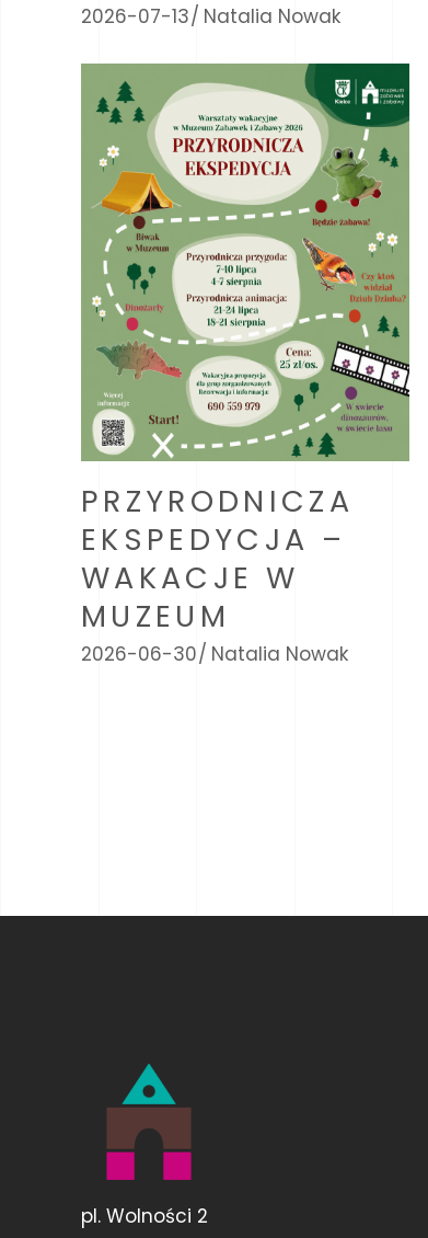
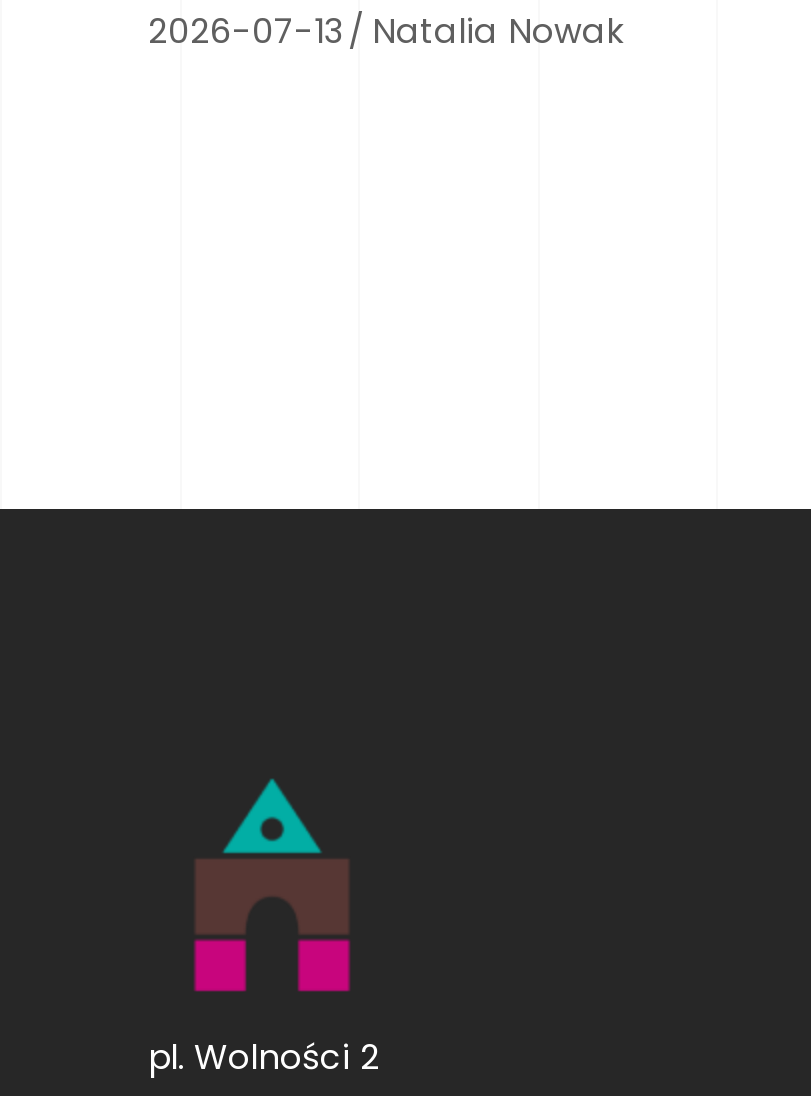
- [image]
- PRZYRODNICZA
- EKSPEDYCJA –
- WAKACJE W
- MUZEUM
- 2026-06-30 Natalia Nowak
